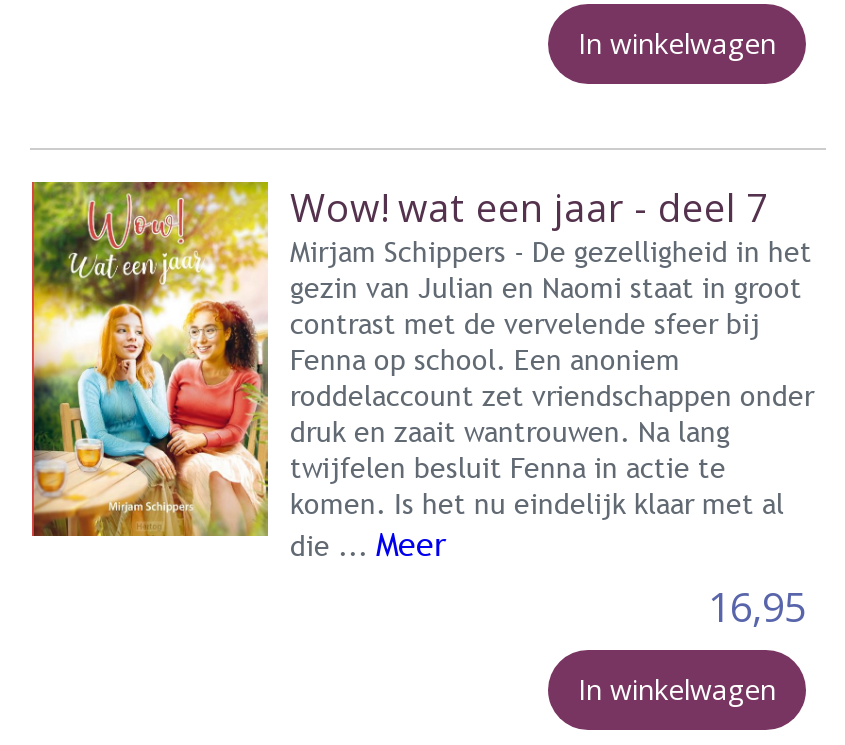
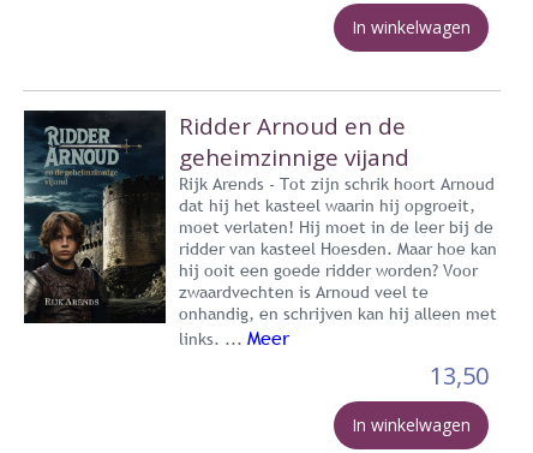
- [image]
- Wow! wat een jaar - deel 7
- Mirjam Schippers - De gezelligheid in het
- gezin van Julian en Naomi staat in groot
- contrast met de vervelende sfeer bij
- Fenna op school. Een anoniem
- roddelaccount zet vriendschappen onder
- druk en zaait wantrouwen. Na lang
- twijfelen besluit Fenna in actie te
- komen. Is het nu eindelijk klaar met al
- die ... Meer
- 16,95
+ [image]
+ Ridder Arnoud en de
+ geheimzinnige vijand
+ Rijk Arends - Tot zijn schrik hoort Arnoud
+ dat hij het kasteel waarin hij opgroeit,
+ moet verlaten! Hij moet in de leer bij de
+ ridder van kasteel Hoesden. Maar hoe kan
+ hij ooit een goede ridder worden? Voor
+ zwaardvechten is Arnoud veel te
+ onhandig, en schrijven kan hij alleen met
+ links. ... Meer
+ 13,50
